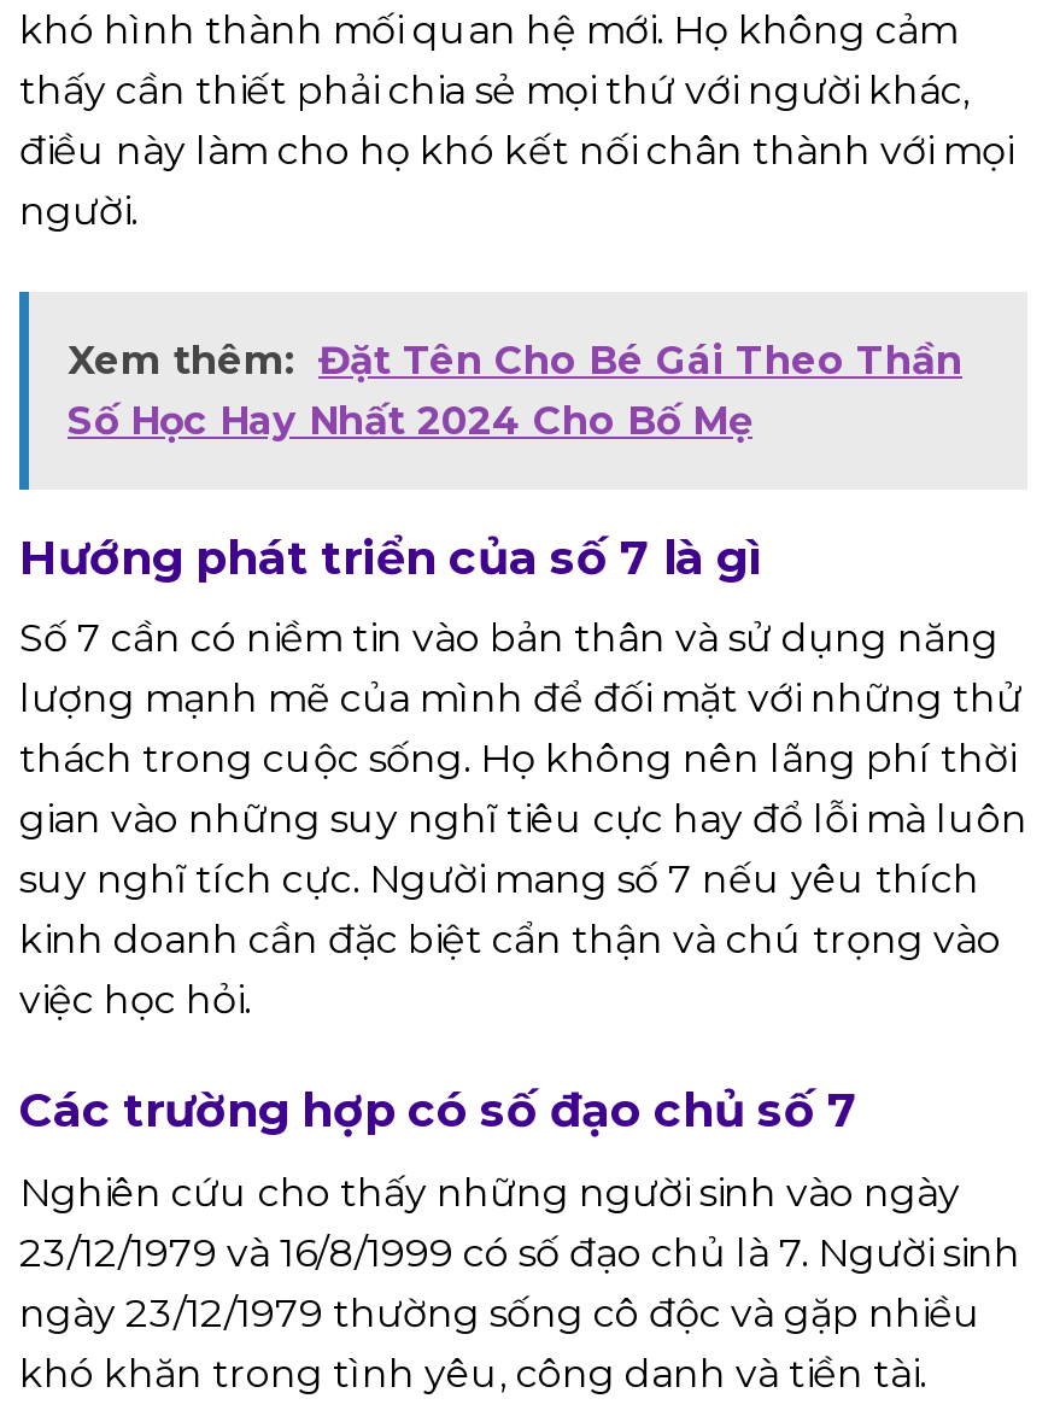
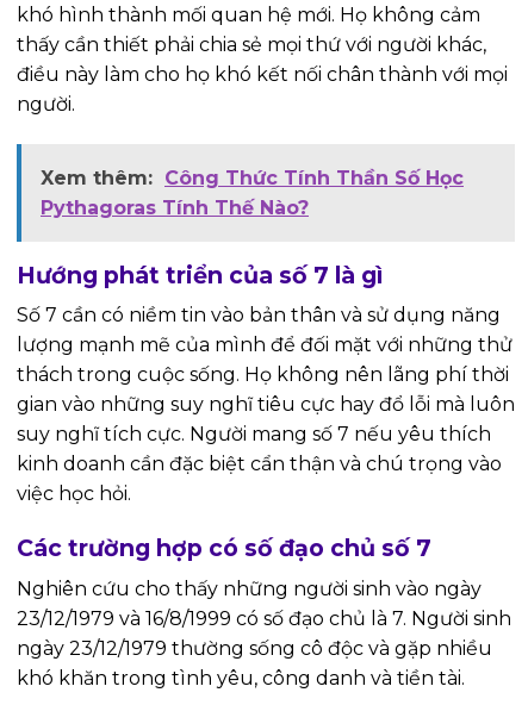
- Xem thêm: Đặt Tên Cho Bé Gái Theo Thần
- Số Học Hay Nhất 2024 Cho Bố Mẹ
+ Xem thêm: Công Thức Tính Thần Số Học
+ Pythagoras Tính Thế Nào?
